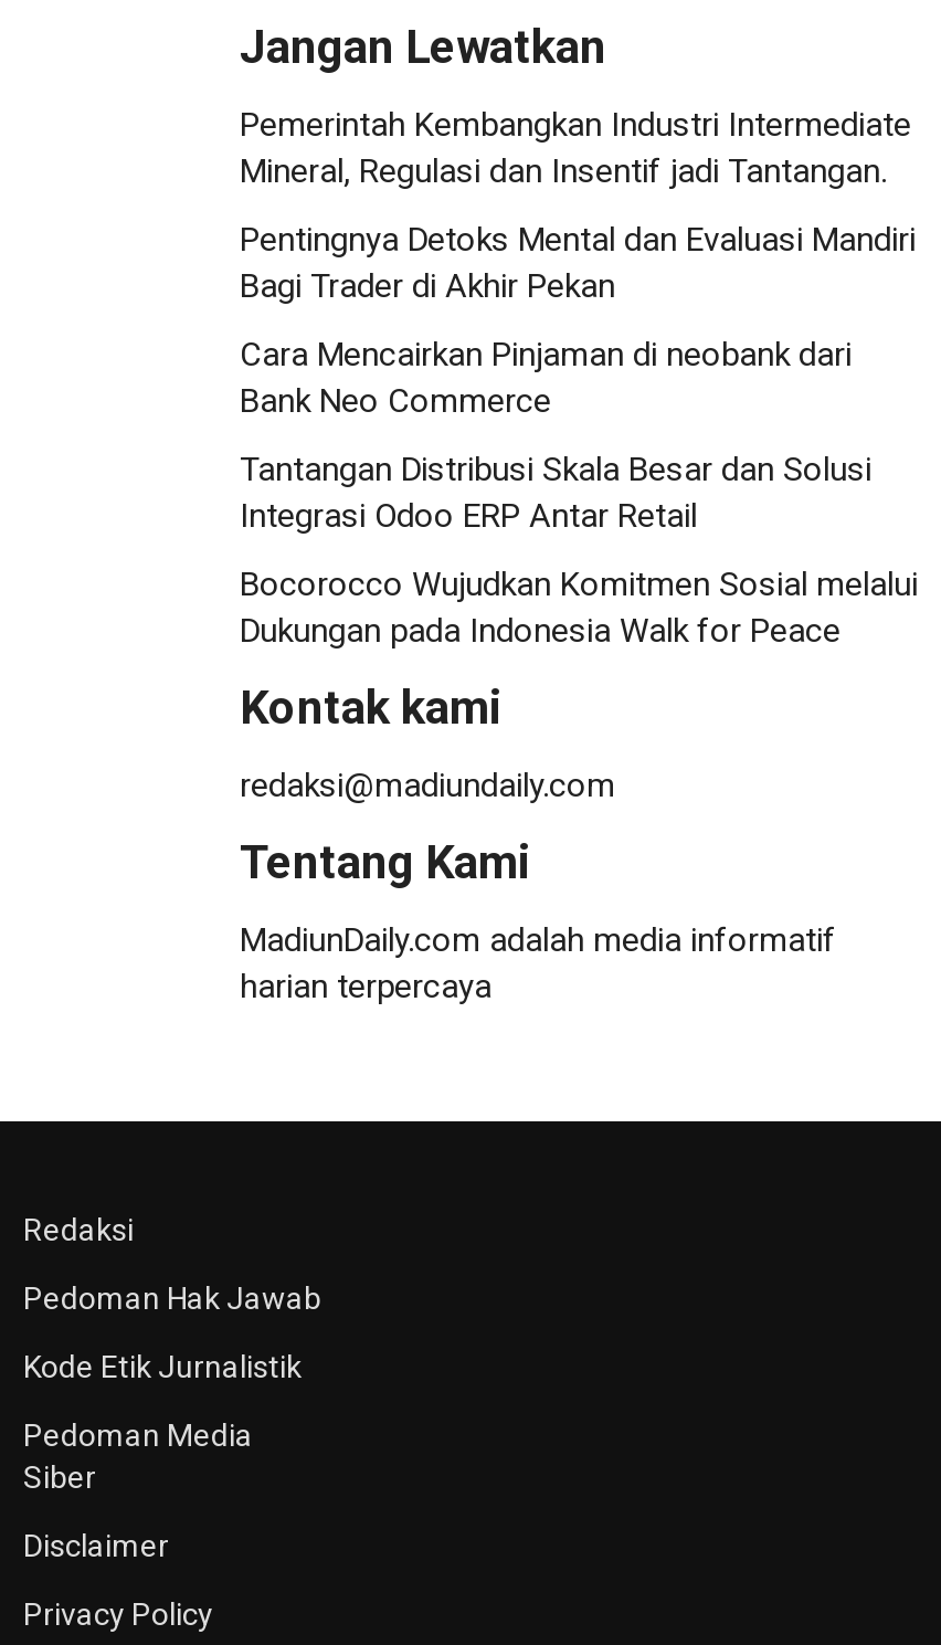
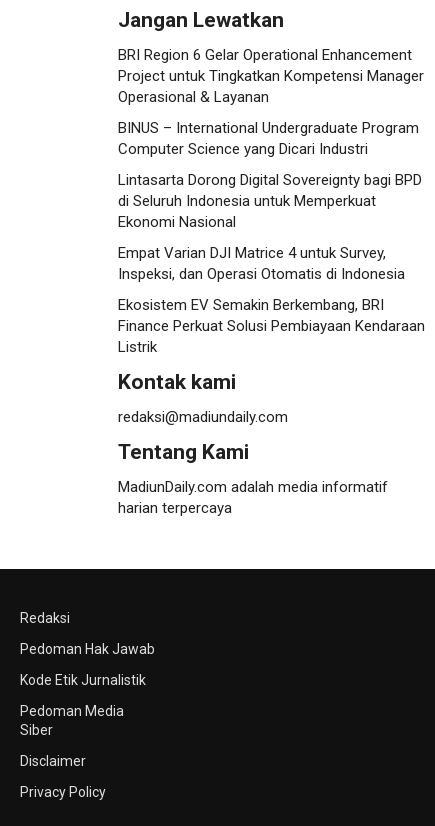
- Pemerintah Kembangkan Industri Intermediate
- Mineral, Regulasi dan Insentif jadi Tantangan.
+ BRI Region 6 Gelar Operational Enhancement
+ Project untuk Tingkatkan Kompetensi Manager
+ Operasional & Layanan

- Pentingnya Detoks Mental dan Evaluasi Mandiri
- Bagi Trader di Akhir Pekan
+ BINUS – International Undergraduate Program
+ Computer Science yang Dicari Industri

- Cara Mencairkan Pinjaman di neobank dari
- Bank Neo Commerce
+ Lintasarta Dorong Digital Sovereignty bagi BPD
+ di Seluruh Indonesia untuk Memperkuat
+ Ekonomi Nasional

- Tantangan Distribusi Skala Besar dan Solusi
- Integrasi Odoo ERP Antar Retail
+ Empat Varian DJI Matrice 4 untuk Survey,
+ Inspeksi, dan Operasi Otomatis di Indonesia

- Bocorocco Wujudkan Komitmen Sosial melalui
- Dukungan pada Indonesia Walk for Peace
+ Ekosistem EV Semakin Berkembang, BRI
+ Finance Perkuat Solusi Pembiayaan Kendaraan
+ Listrik
